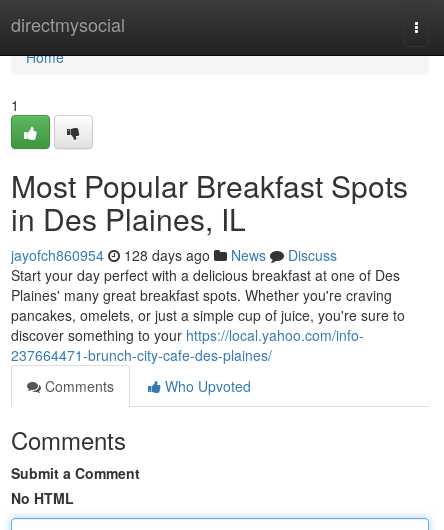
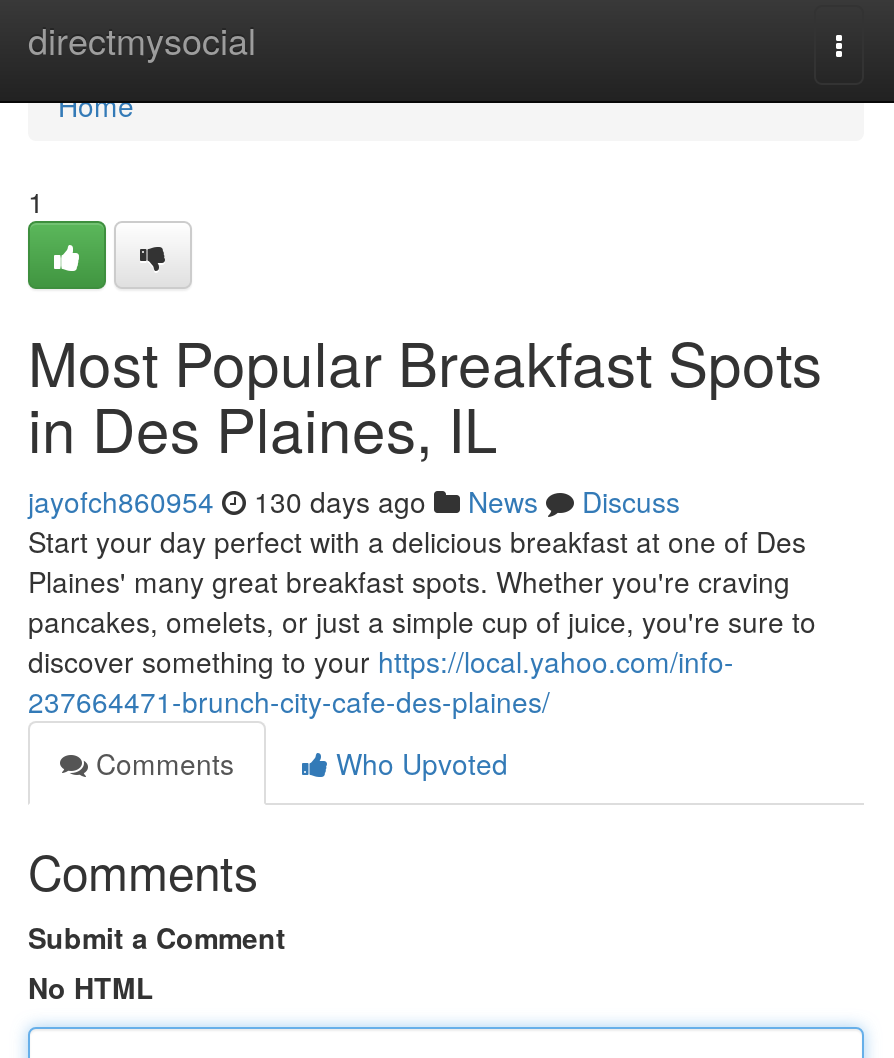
- jayofch860954 128 days ago News Discuss
+ jayofch860954 130 days ago News Discuss
